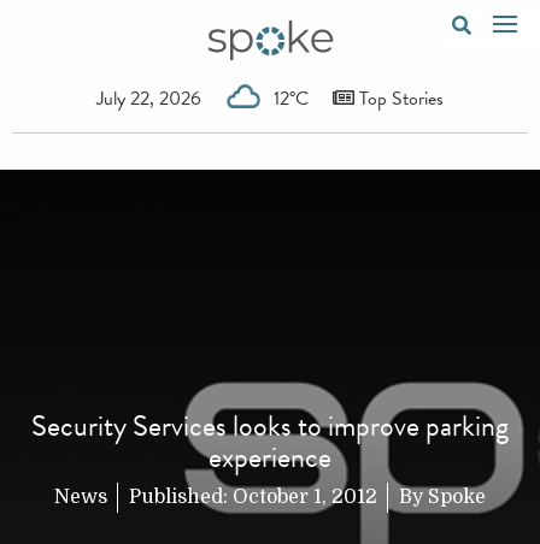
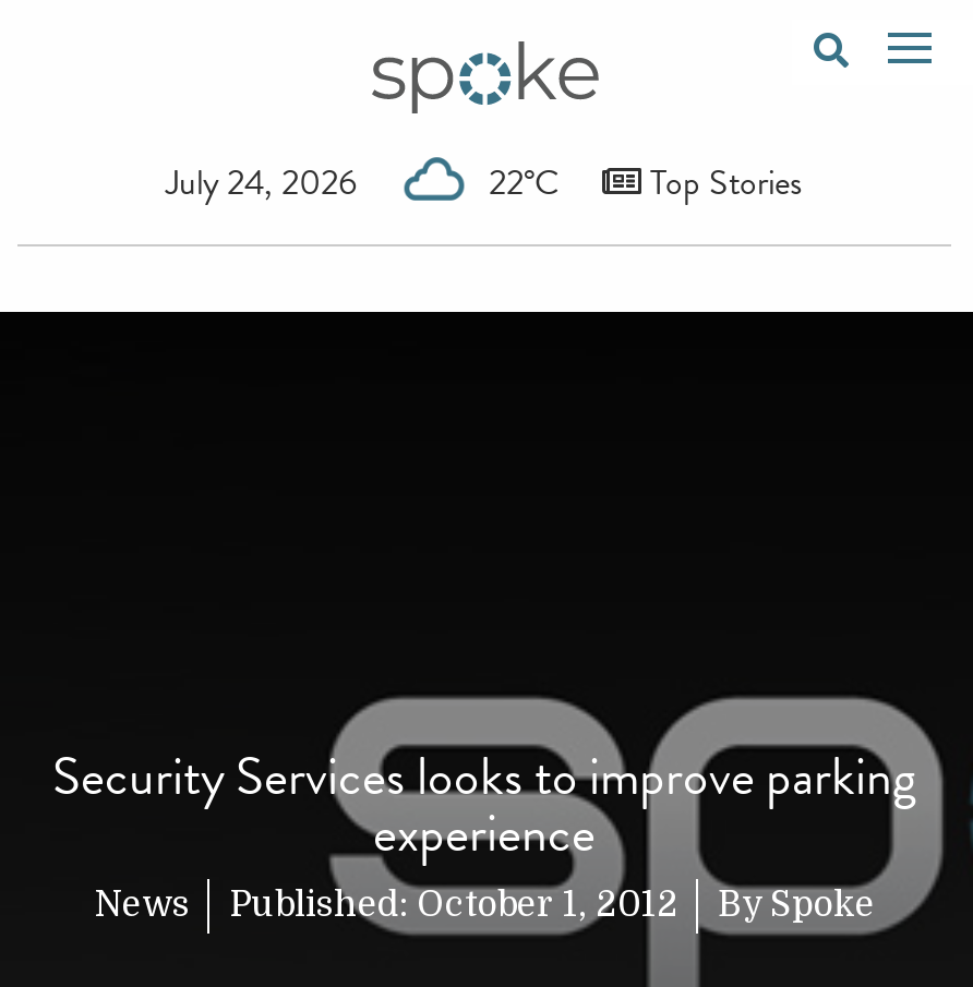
- July 22, 2026
- 12°C
+ July 24, 2026
+ 22°C
